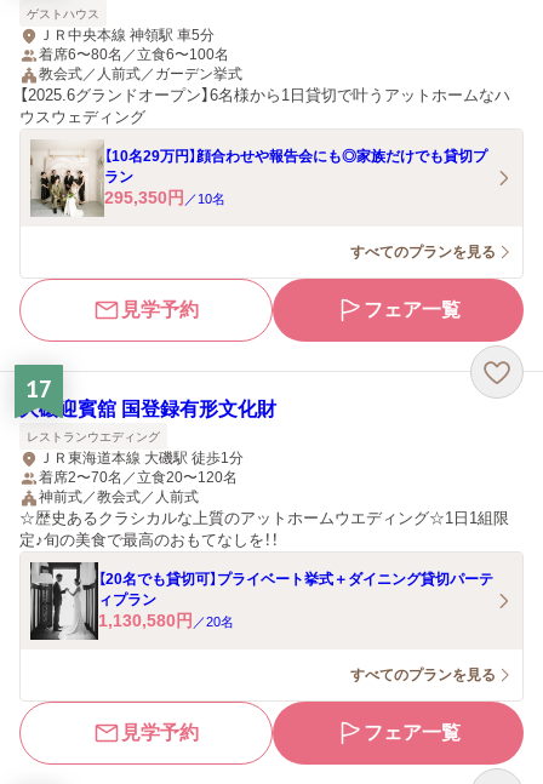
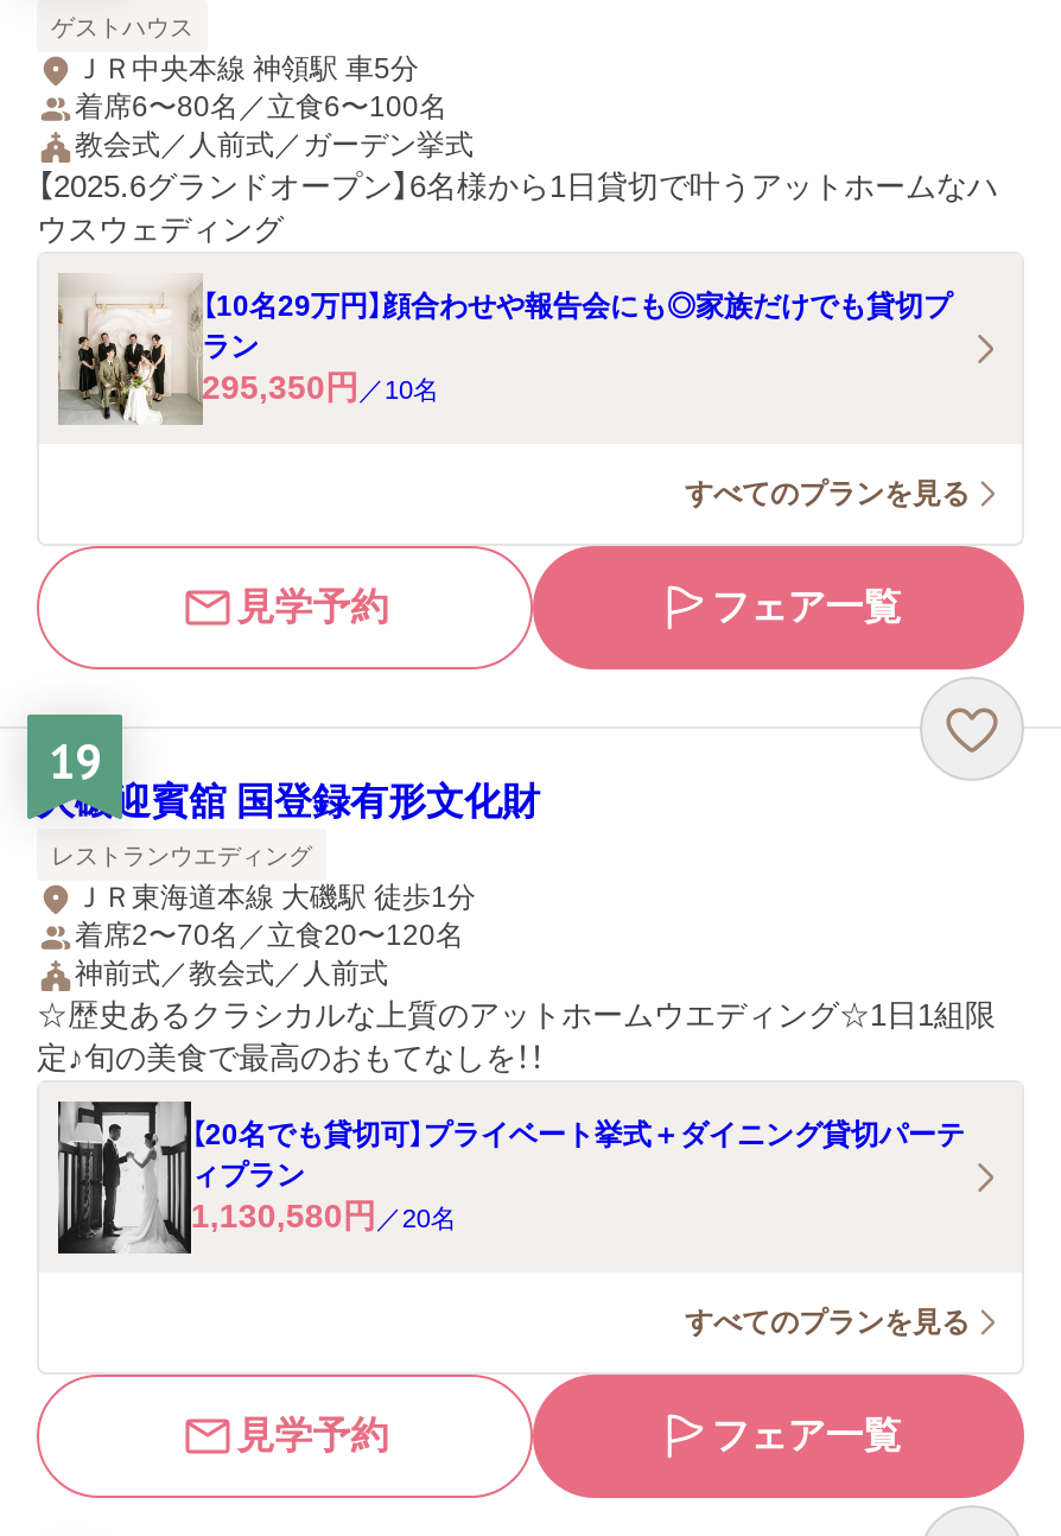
- 17
+ 19
